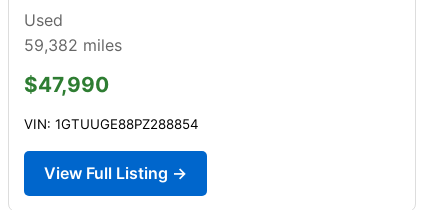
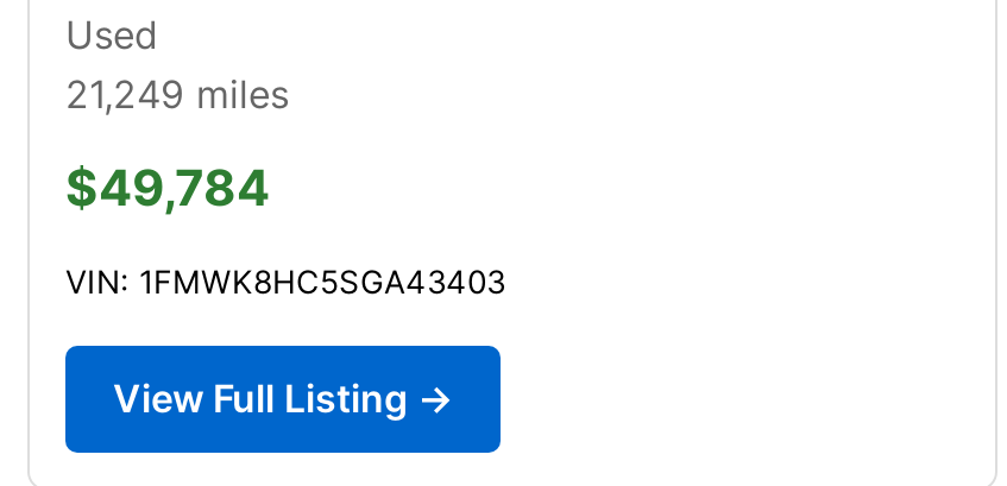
- 59,382 miles
+ 21,249 miles

- $47,990
+ $49,784

- VIN: 1GTUUGE88PZ288854
+ VIN: 1FMWK8HC5SGA43403
